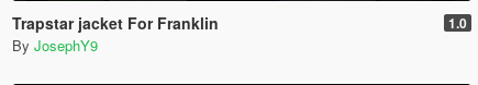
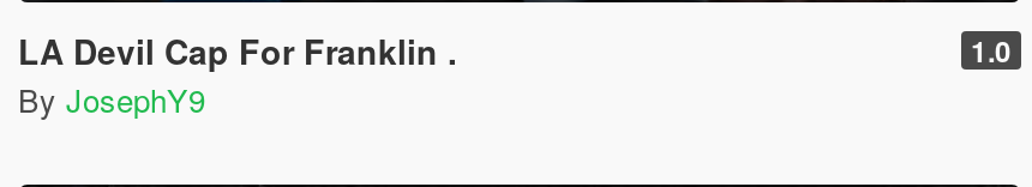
- Trapstar jacket For Franklin
+ LA Devil Cap For Franklin .
